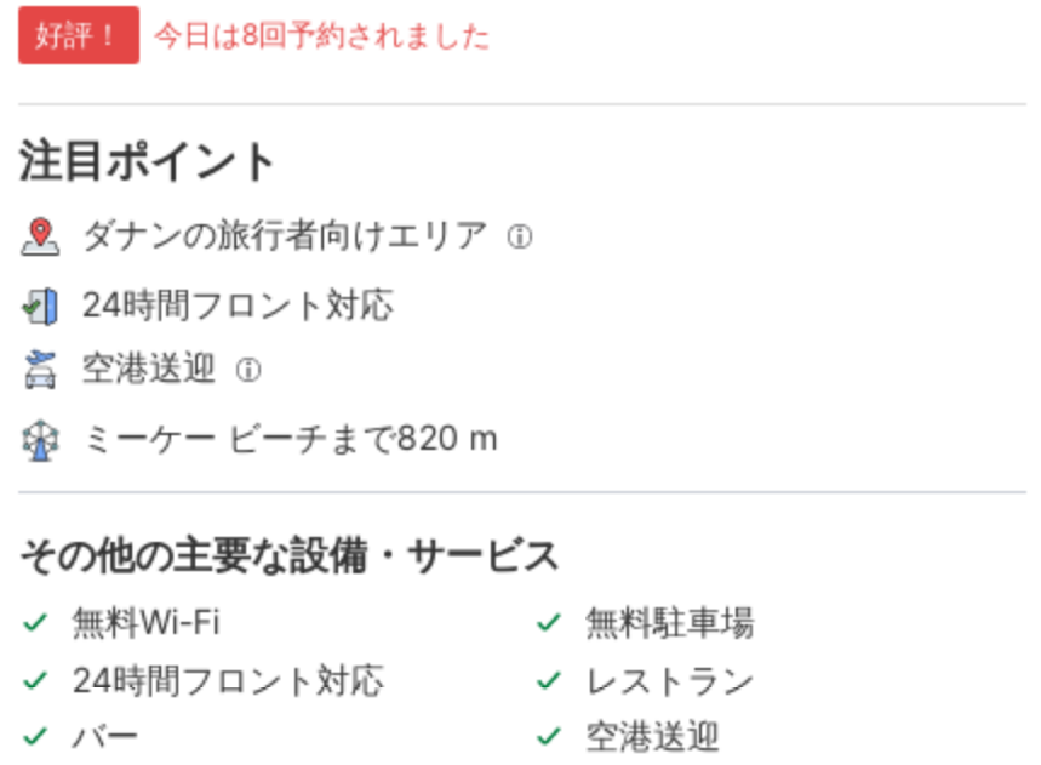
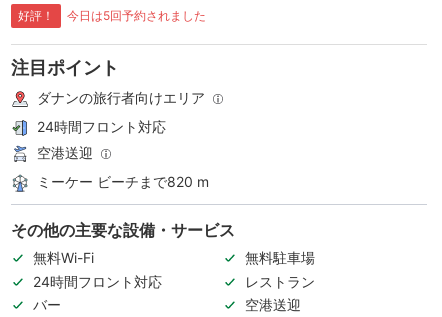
- 今日は8回予約されました
+ 今日は5回予約されました
